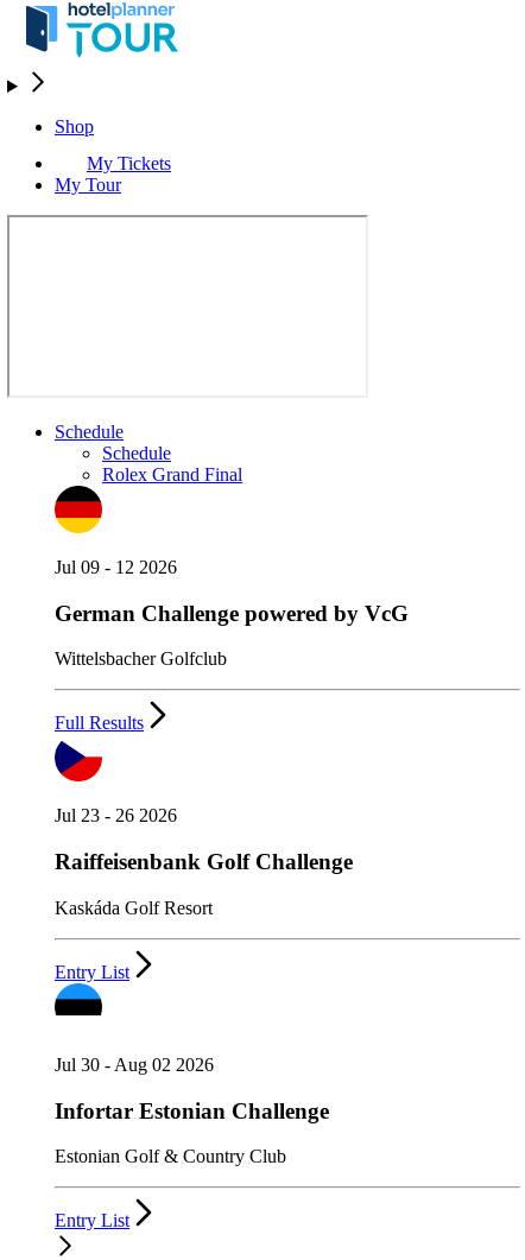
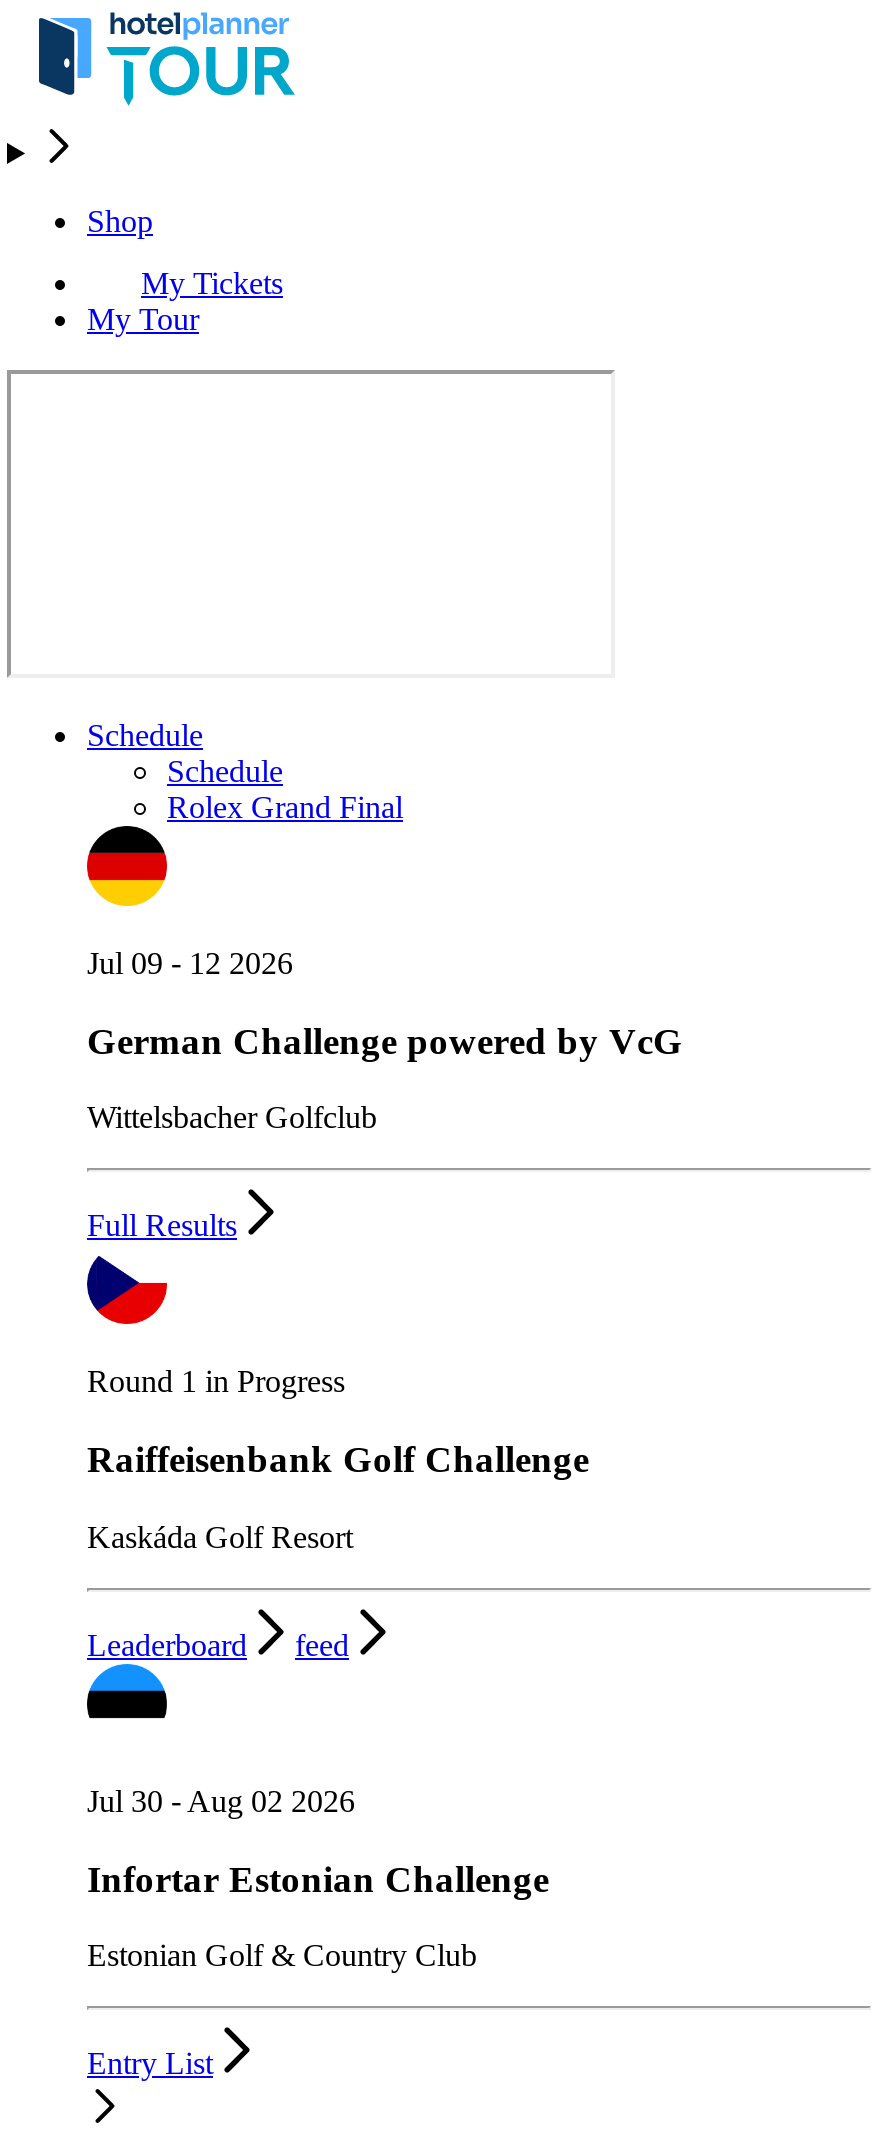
- Jul 23 - 26 2026
+ Round 1 in Progress

- Entry List
+ Leaderboard
+ feed
